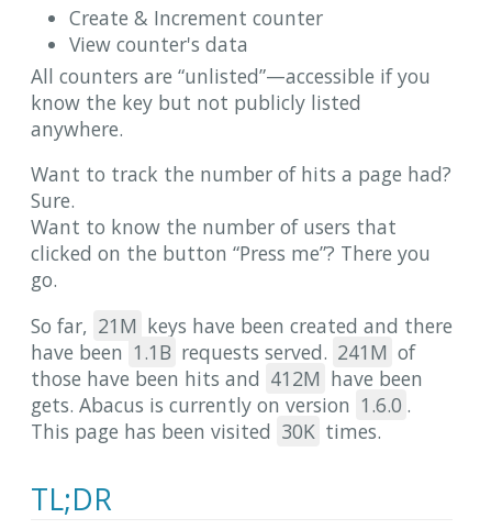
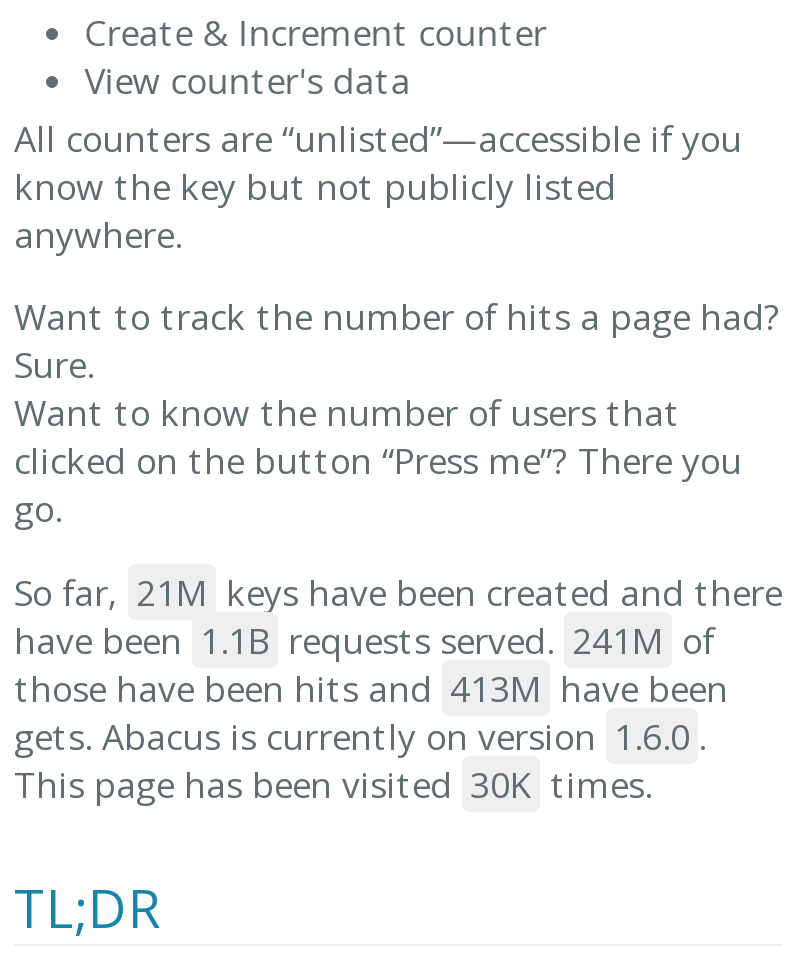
- those have been hits and 412M have been
+ those have been hits and 413M have been
